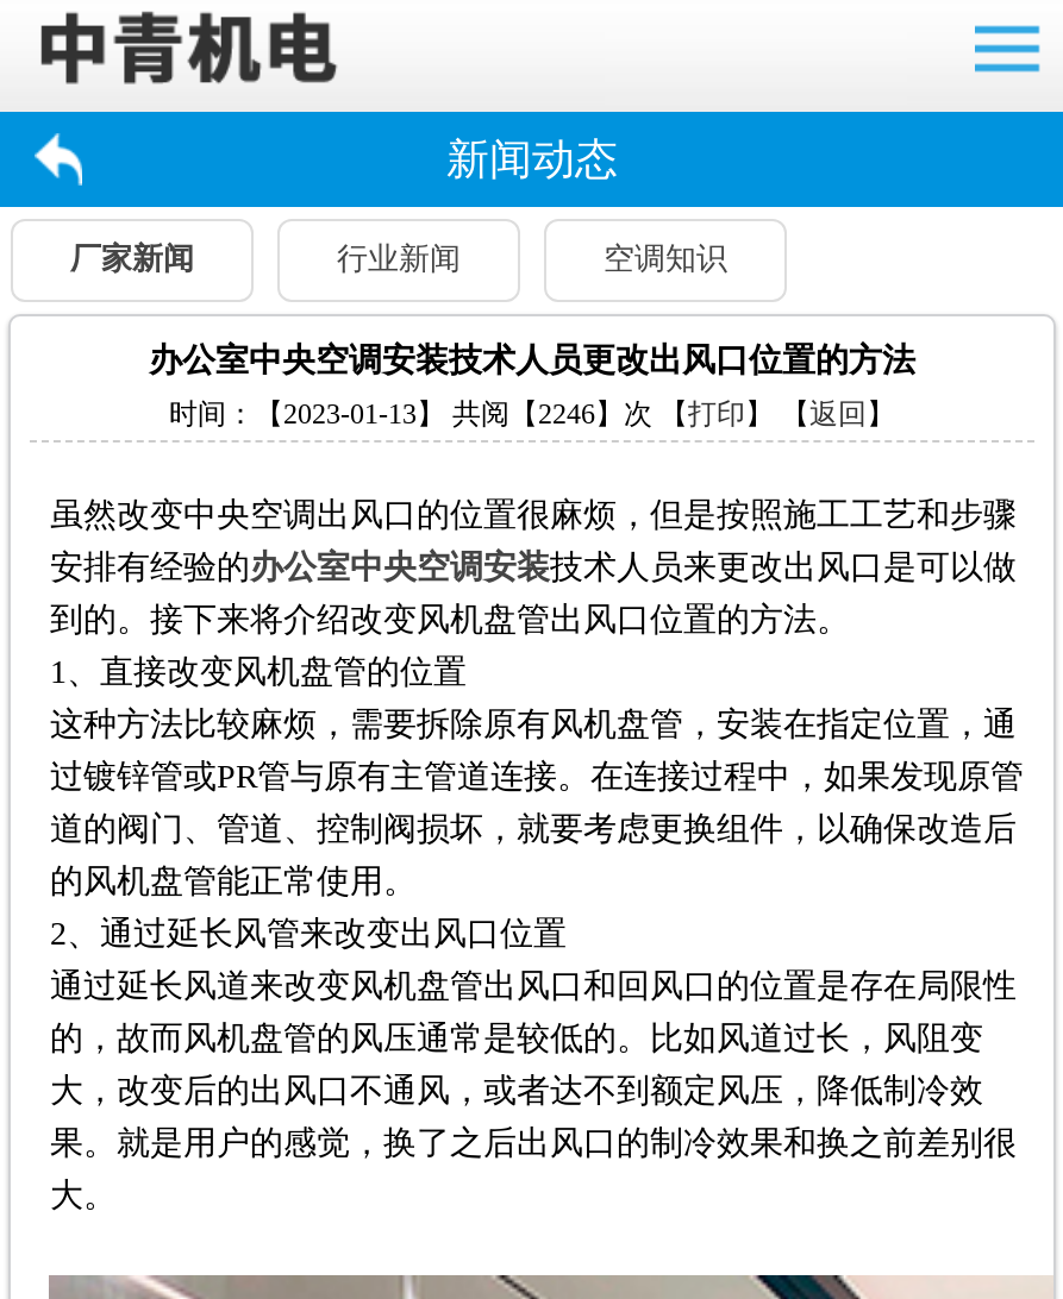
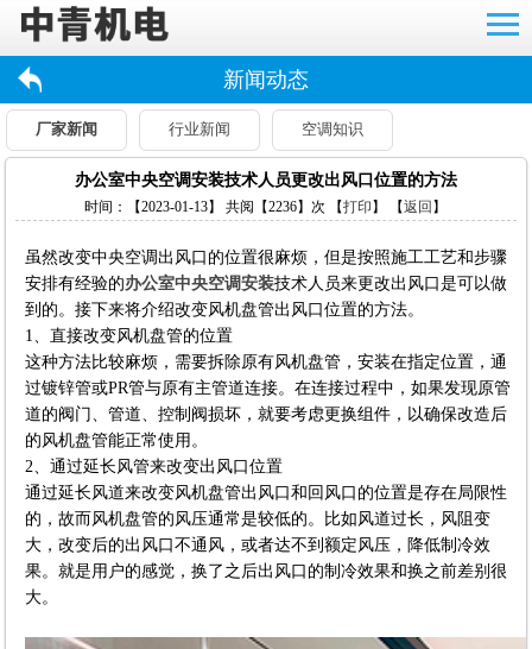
- 时间：【2023-01-13】 共阅【2246】次 【打印】 【返回】
+ 时间：【2023-01-13】 共阅【2236】次 【打印】 【返回】
